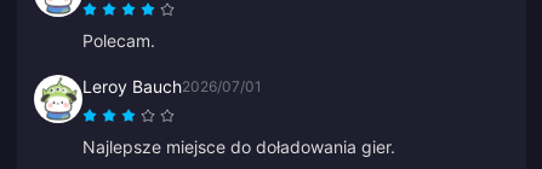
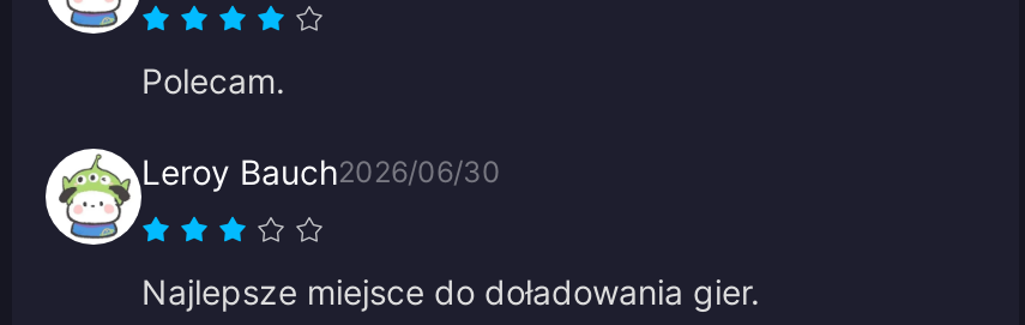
- Leroy Bauch2026/07/01
+ Leroy Bauch2026/06/30
